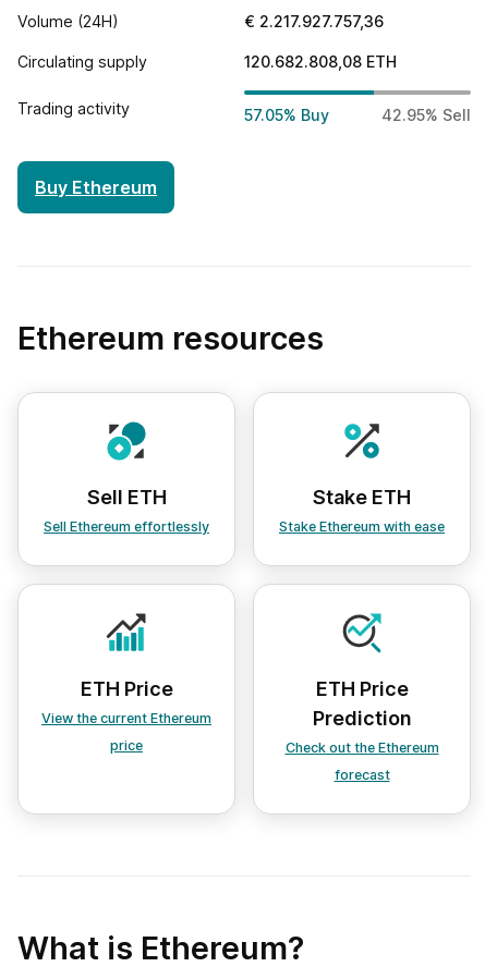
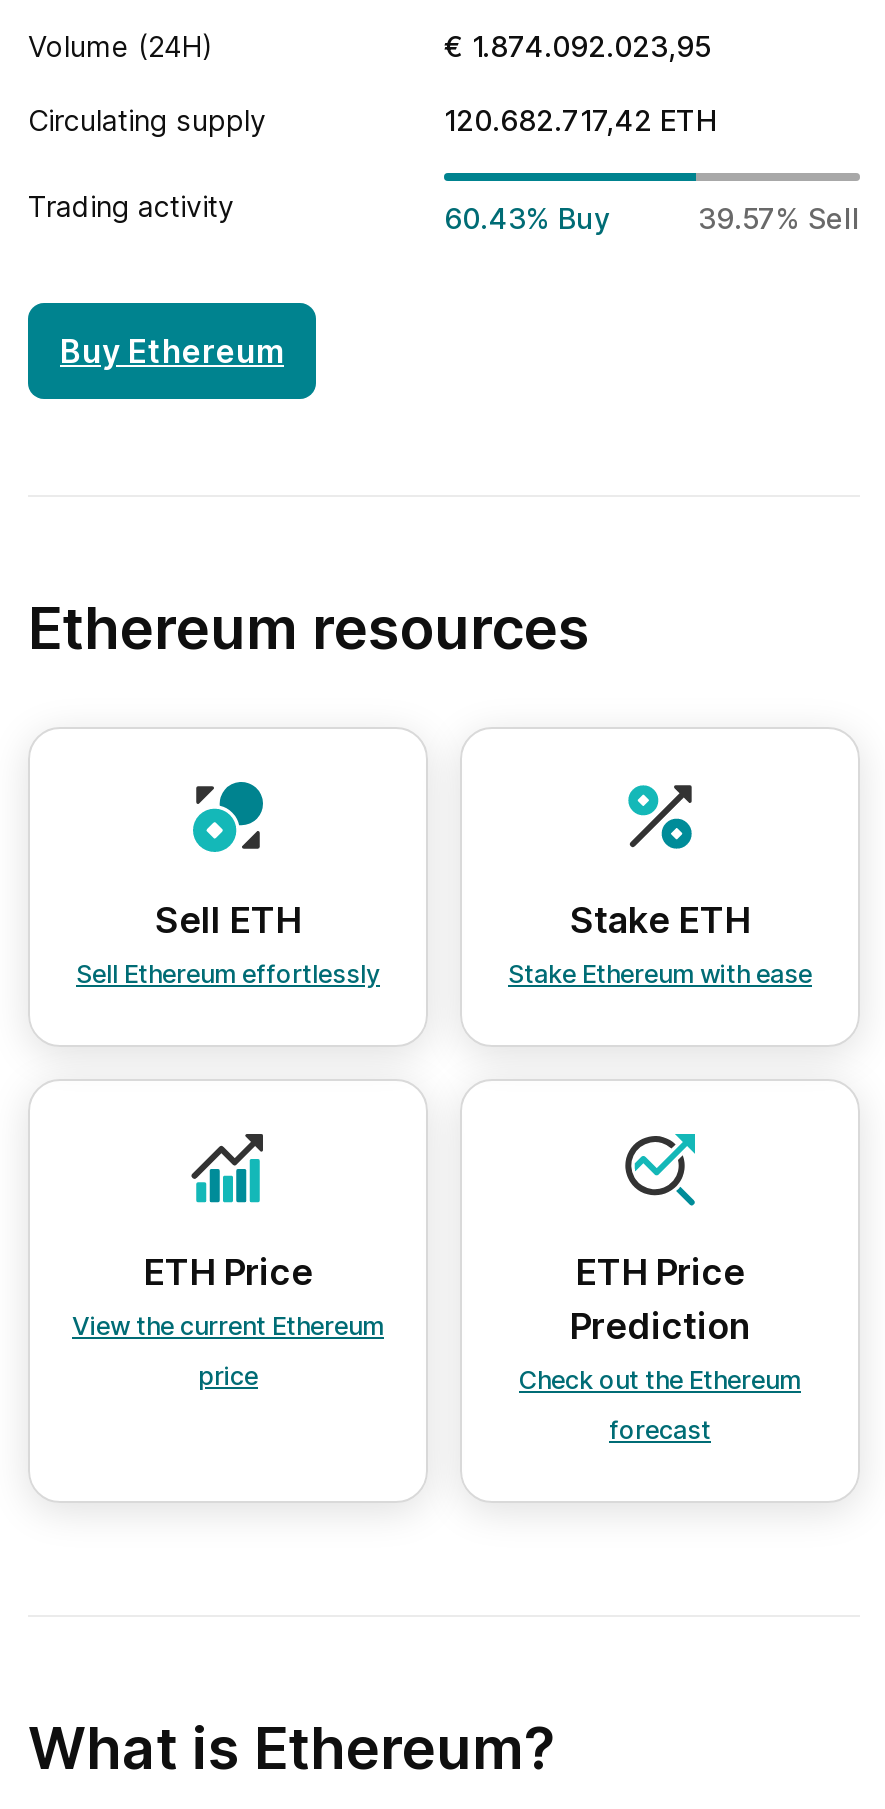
- €2.217.927.757,36
+ €1.874.092.023,95

- 120.682.808,08 ETH
+ 120.682.717,42 ETH

- 57.05% Buy
+ 60.43% Buy

- 42.95% Sell
+ 39.57% Sell
